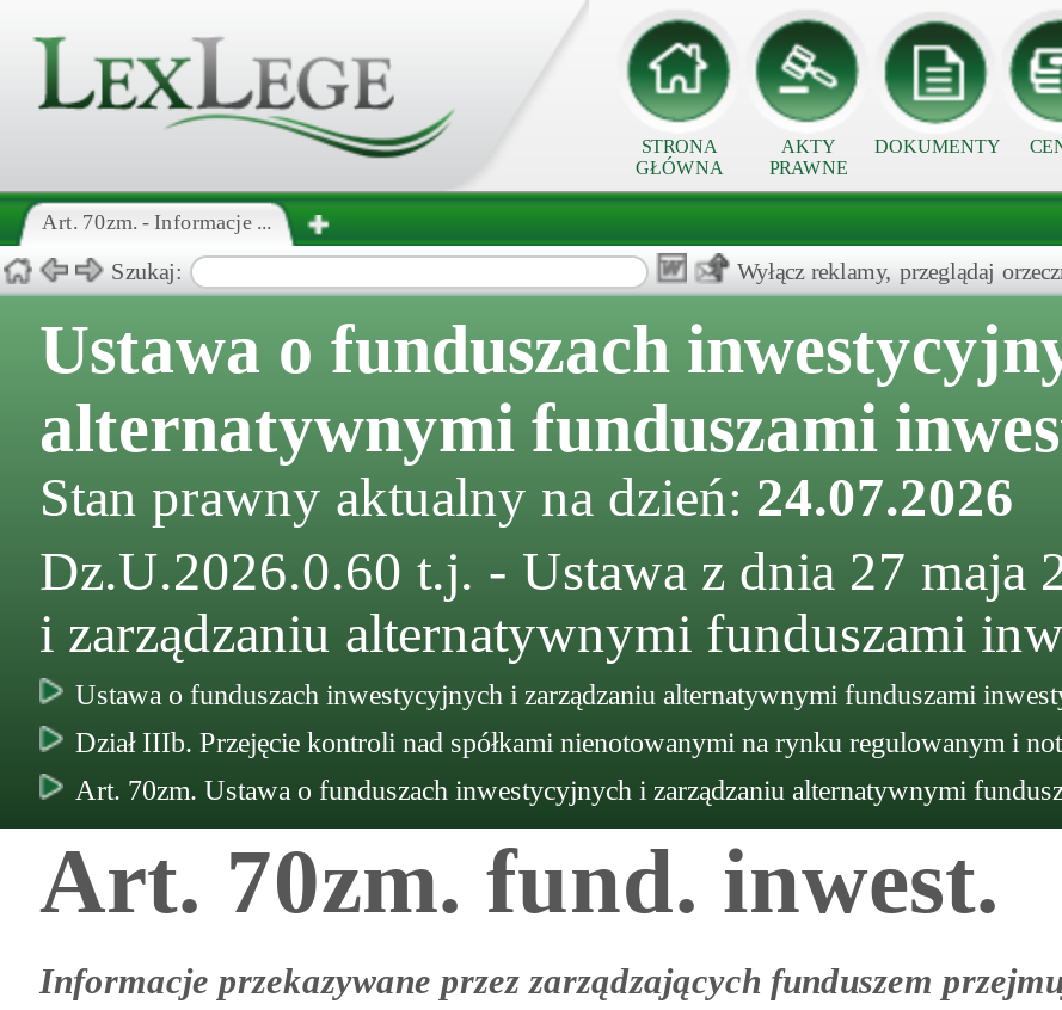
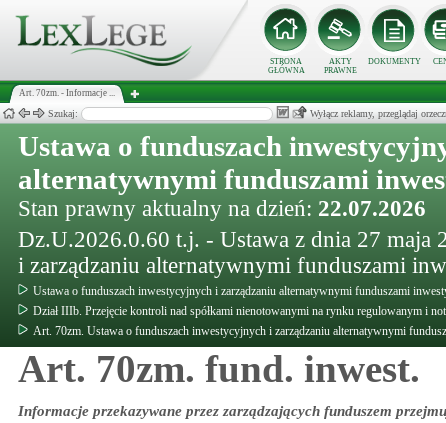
- Stan prawny aktualny na dzień: 24.07.2026
+ Stan prawny aktualny na dzień: 22.07.2026
